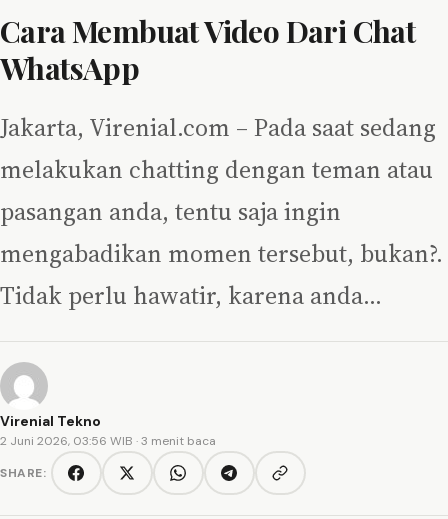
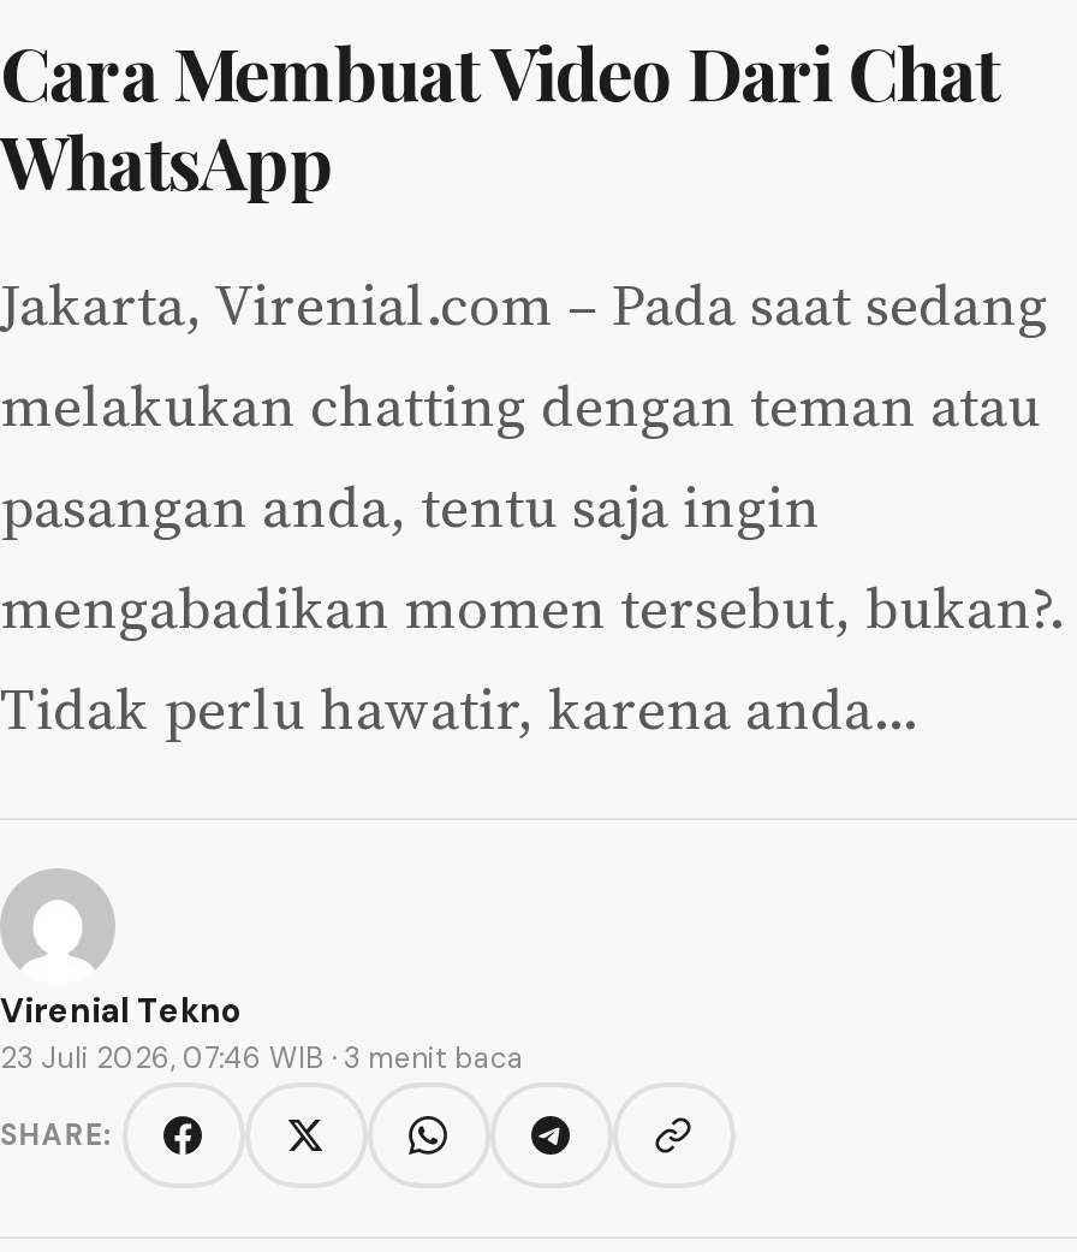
- 2 Juni 2026, 03:56 WIB · 3 menit baca
+ 23 Juli 2026, 07:46 WIB · 3 menit baca
